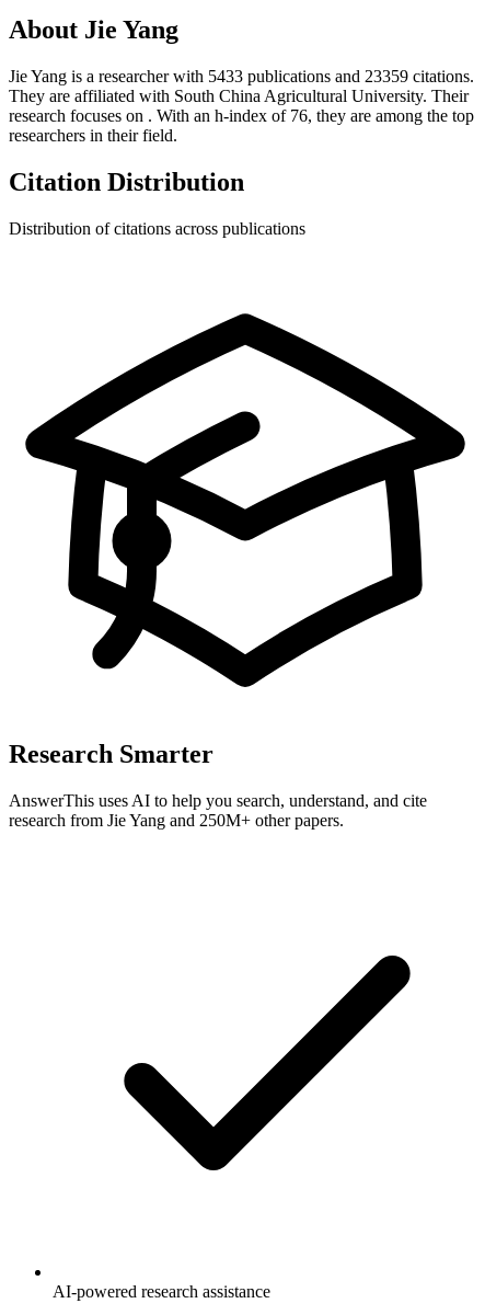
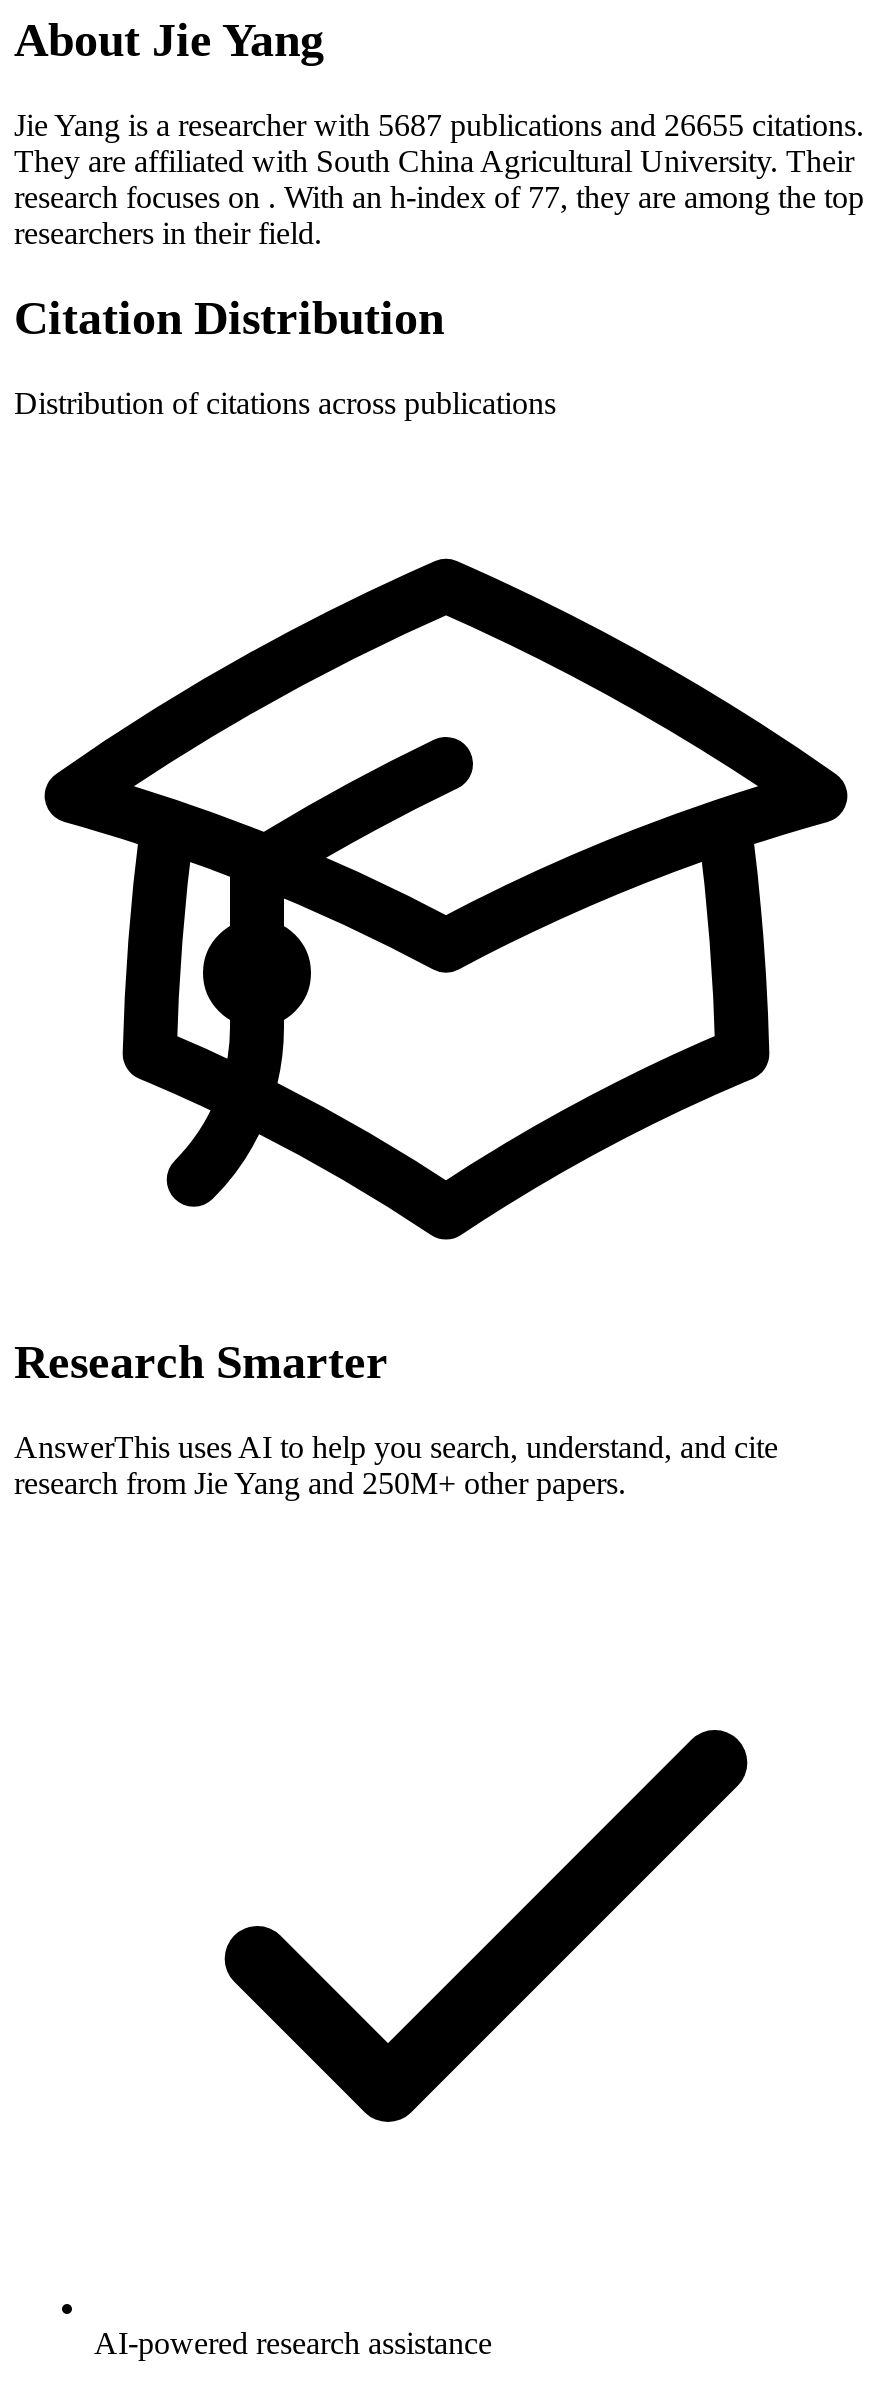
- Jie Yang is a researcher with 5433 publications and 23359 citations.
+ Jie Yang is a researcher with 5687 publications and 26655 citations.

- research focuses on. With an h-index of 76, they are among the top
+ research focuses on. With an h-index of 77, they are among the top
